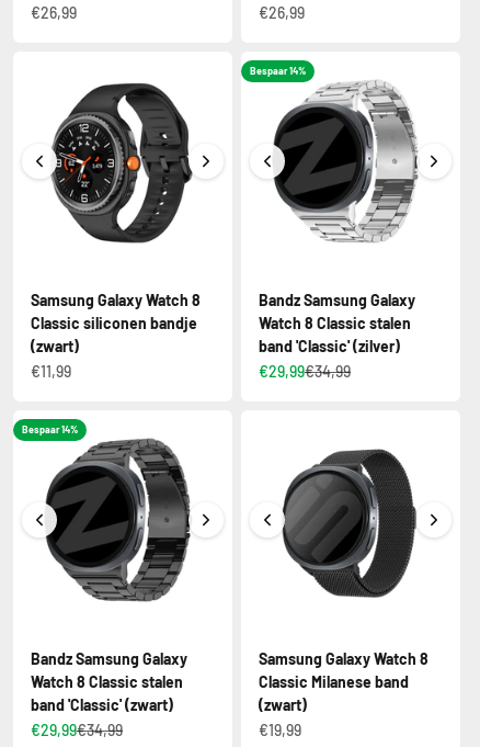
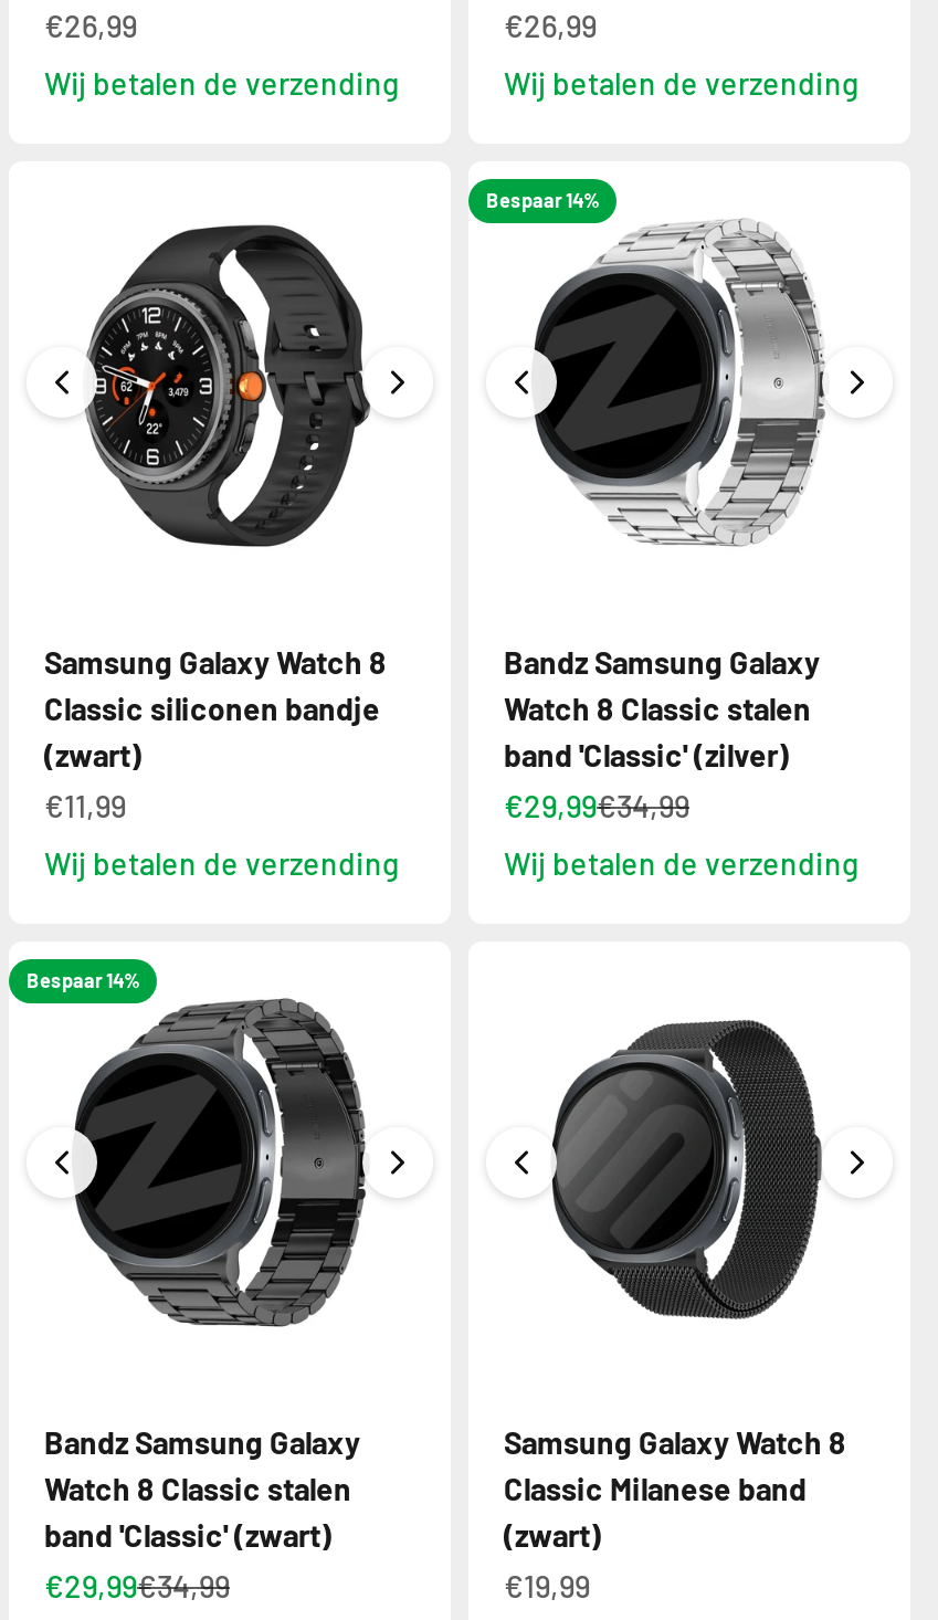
+ Wij betalen de verzending

+ Wij betalen de verzending

+ Wij betalen de verzending

+ Wij betalen de verzending
